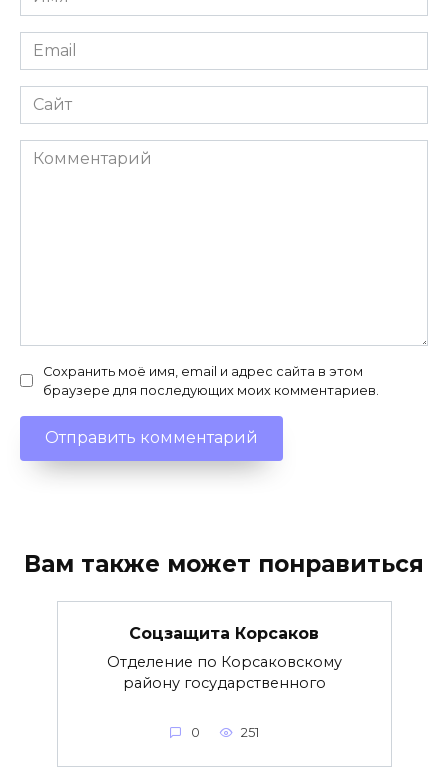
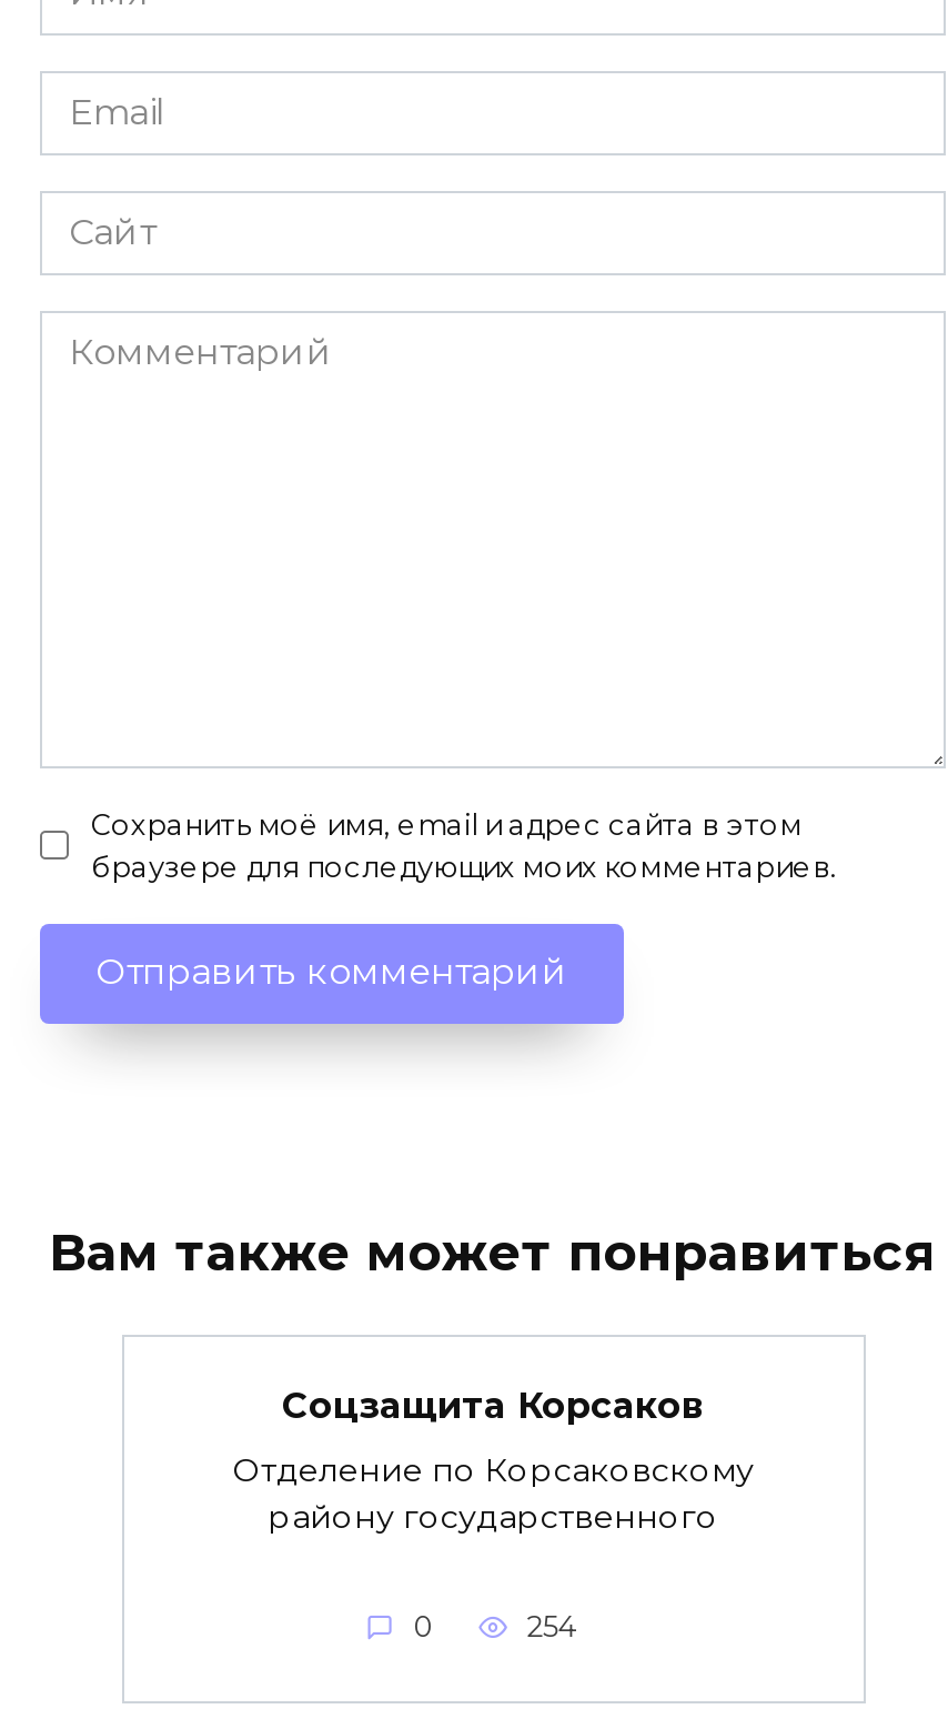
- 251
+ 254
